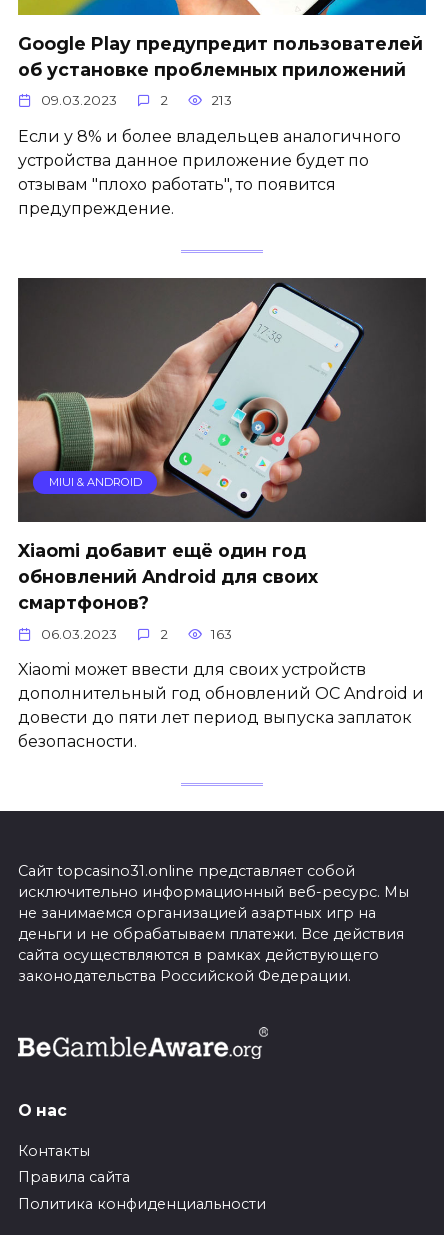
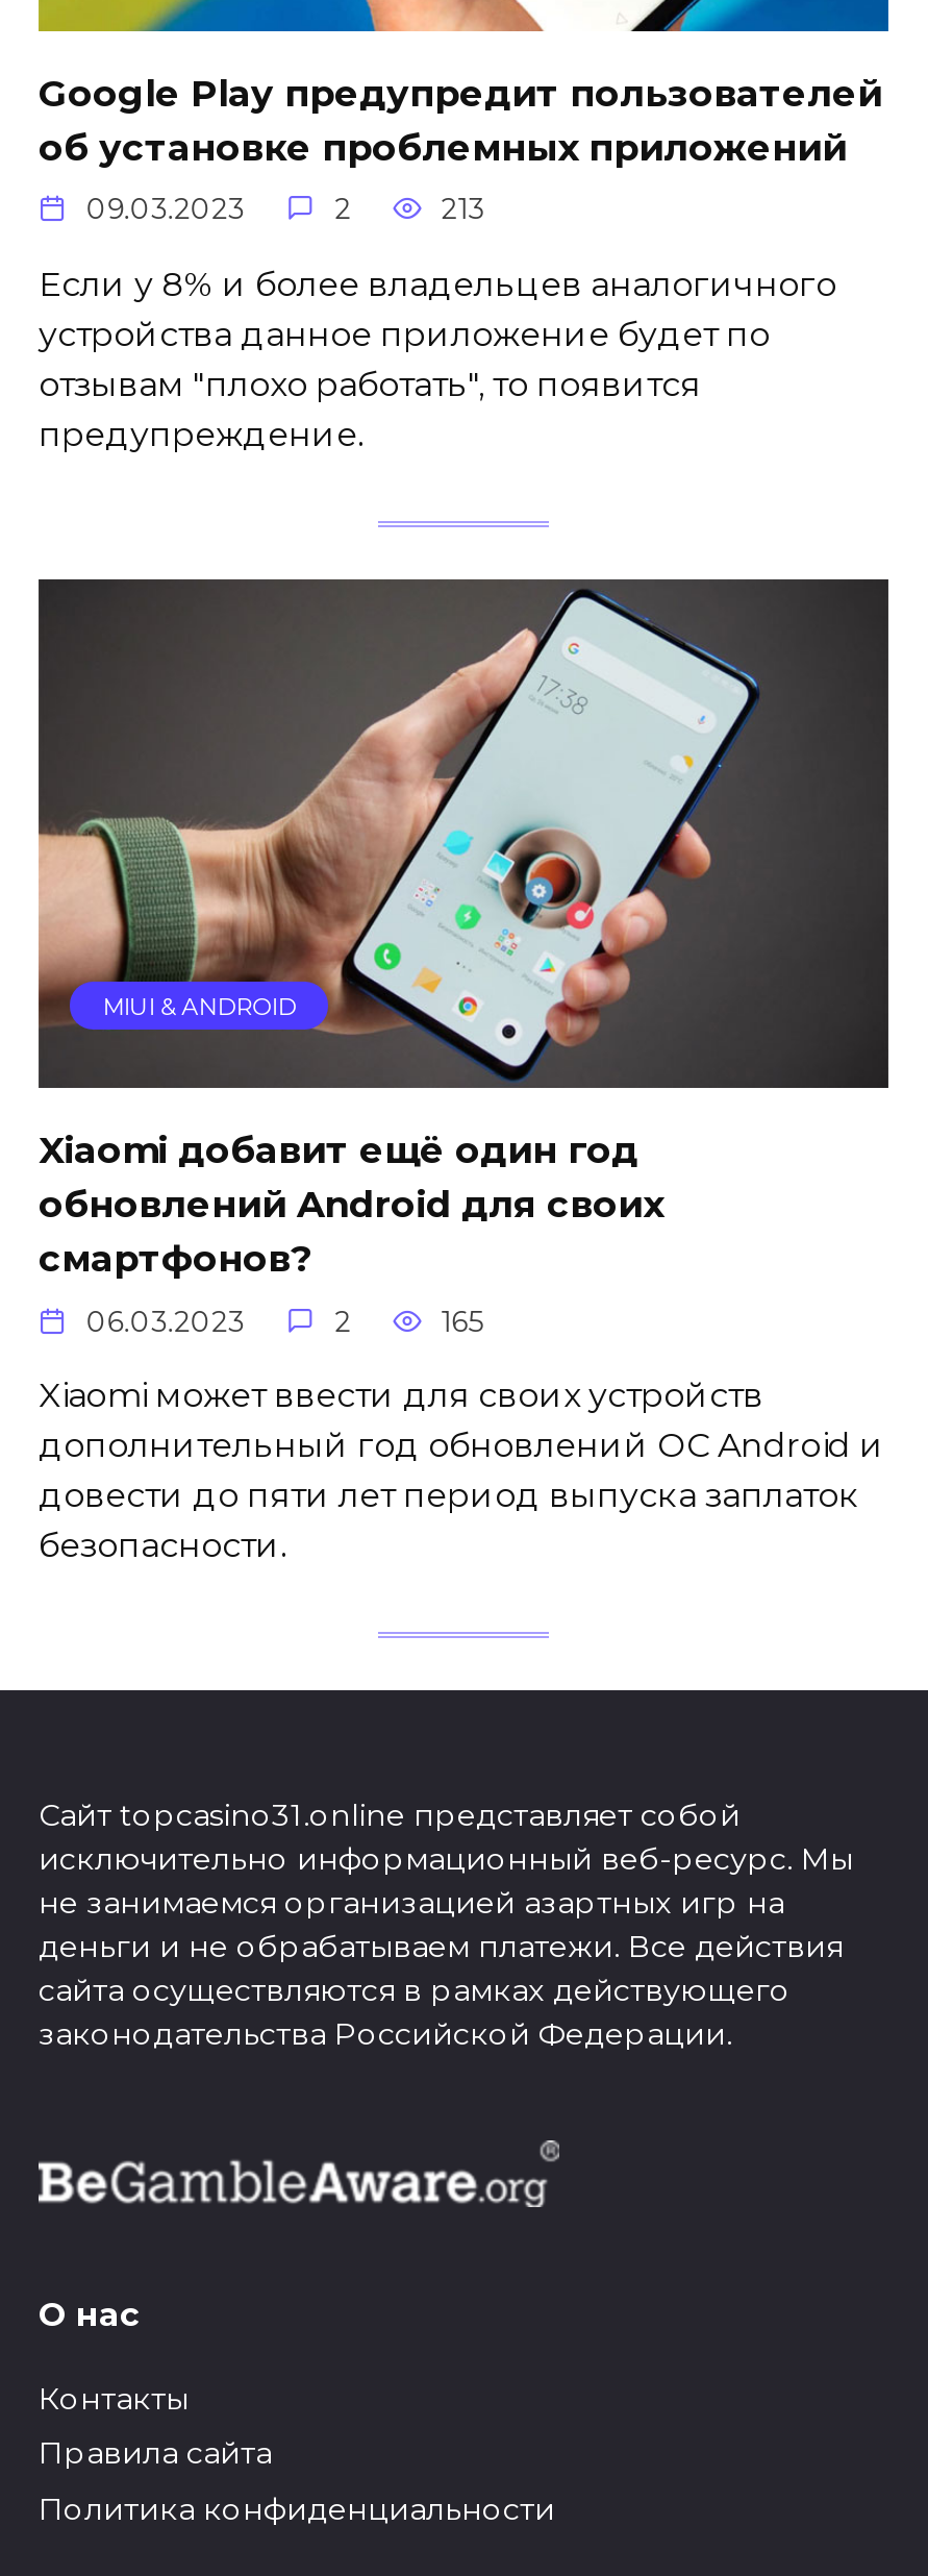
- 163
+ 165
